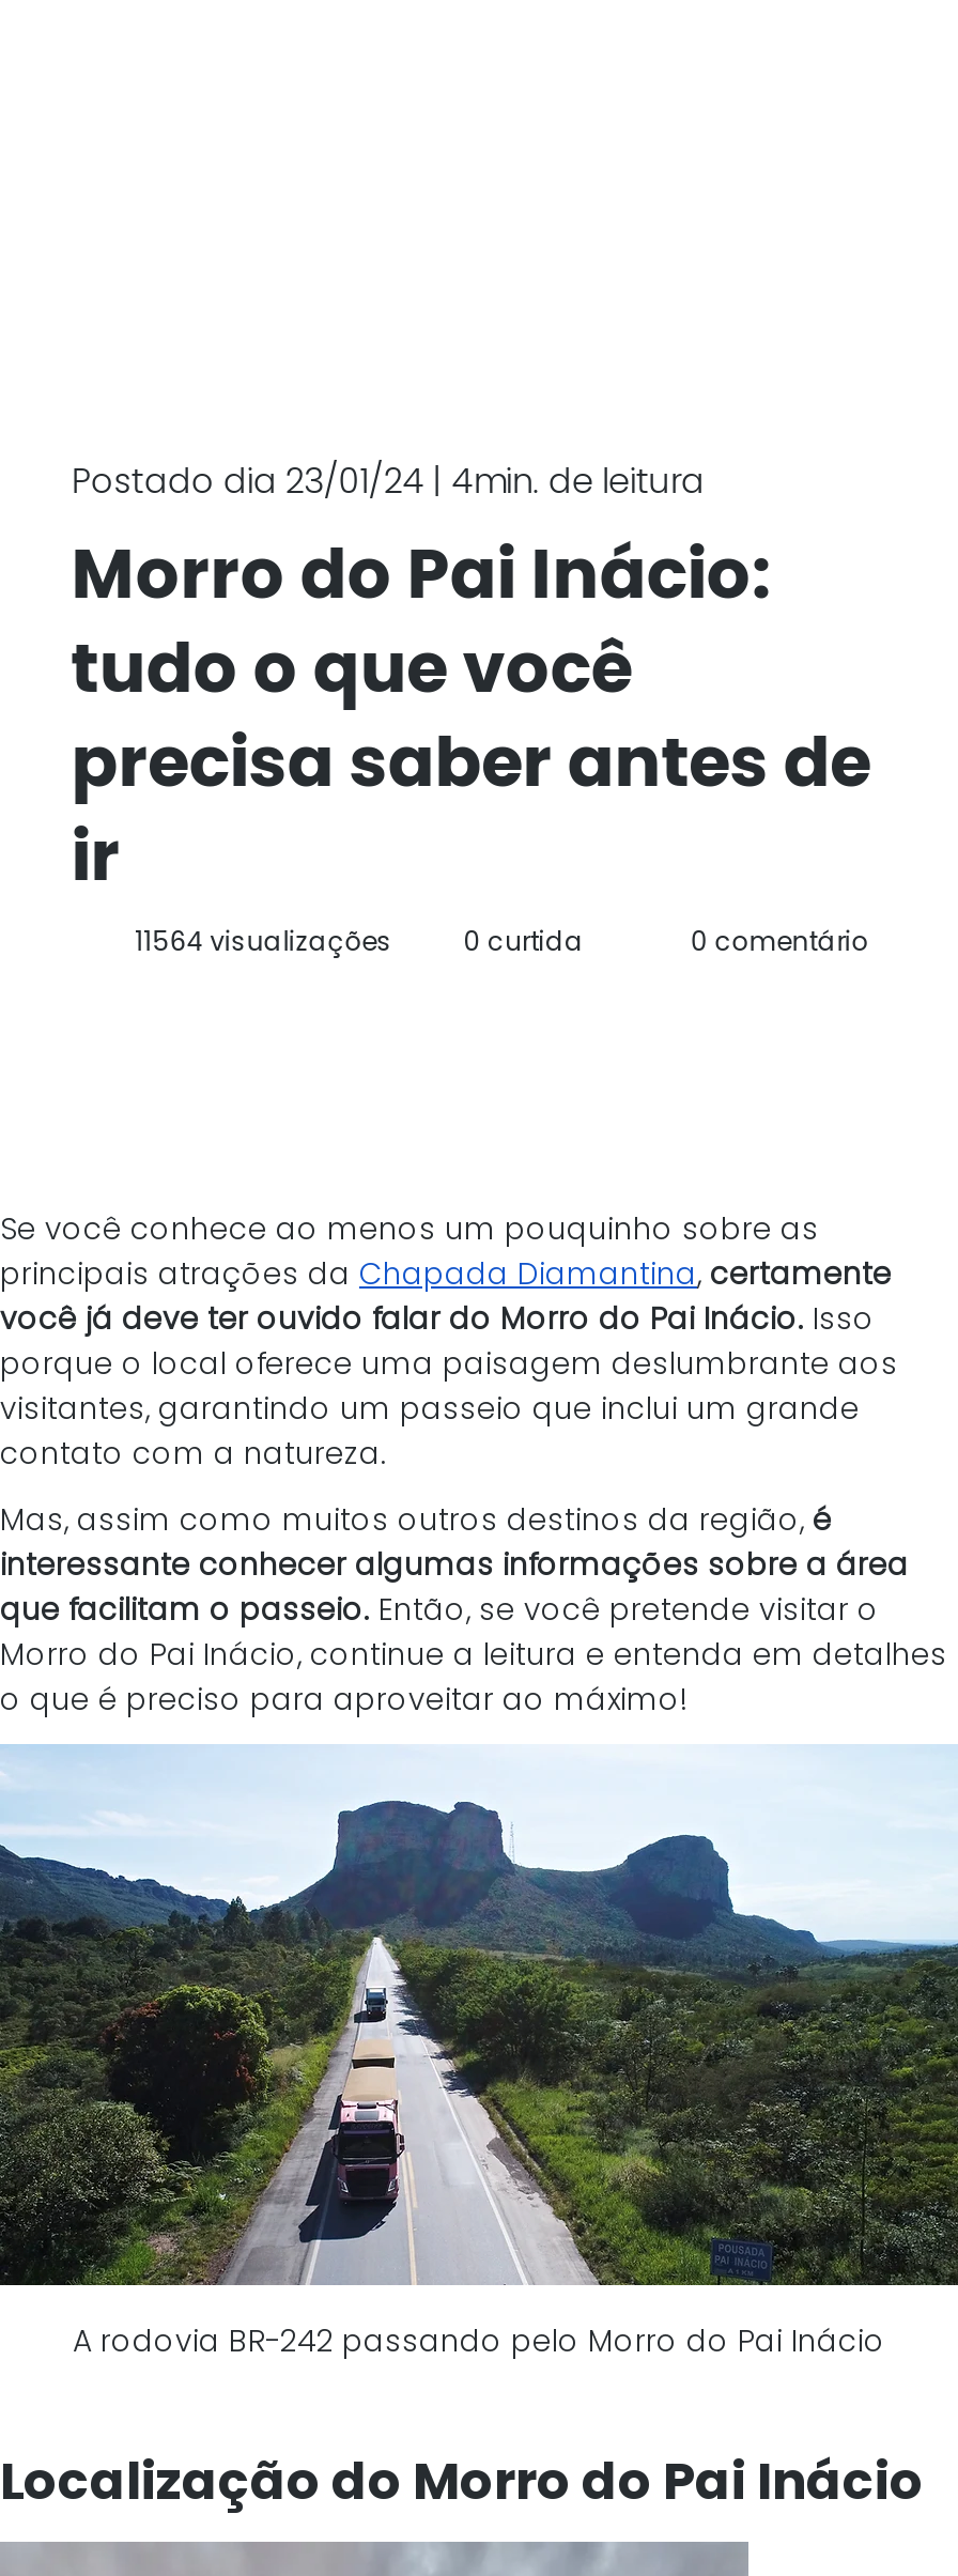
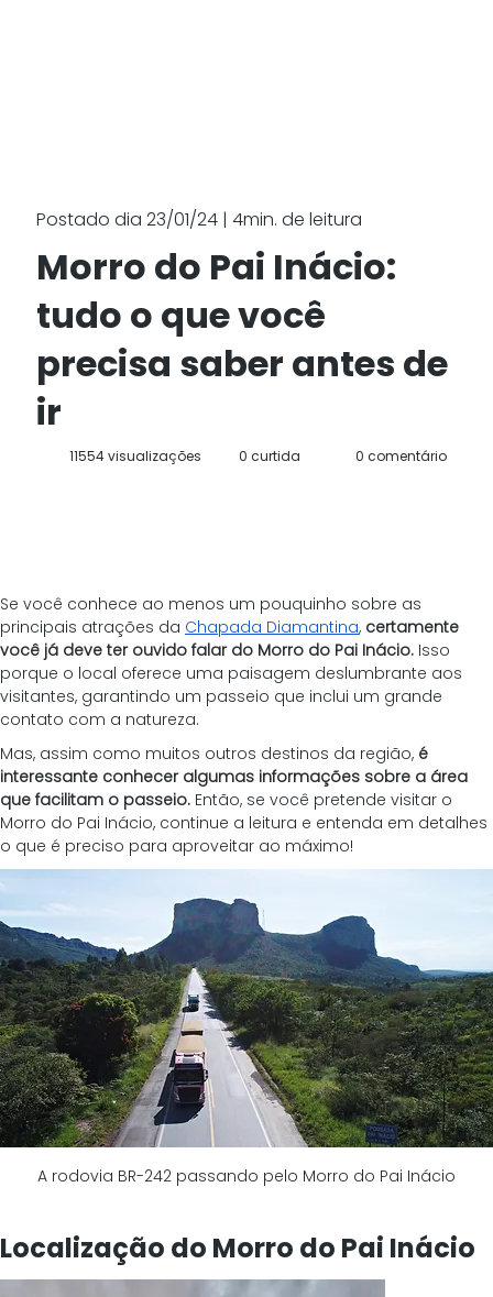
- 11564 visualizações
+ 11554 visualizações
